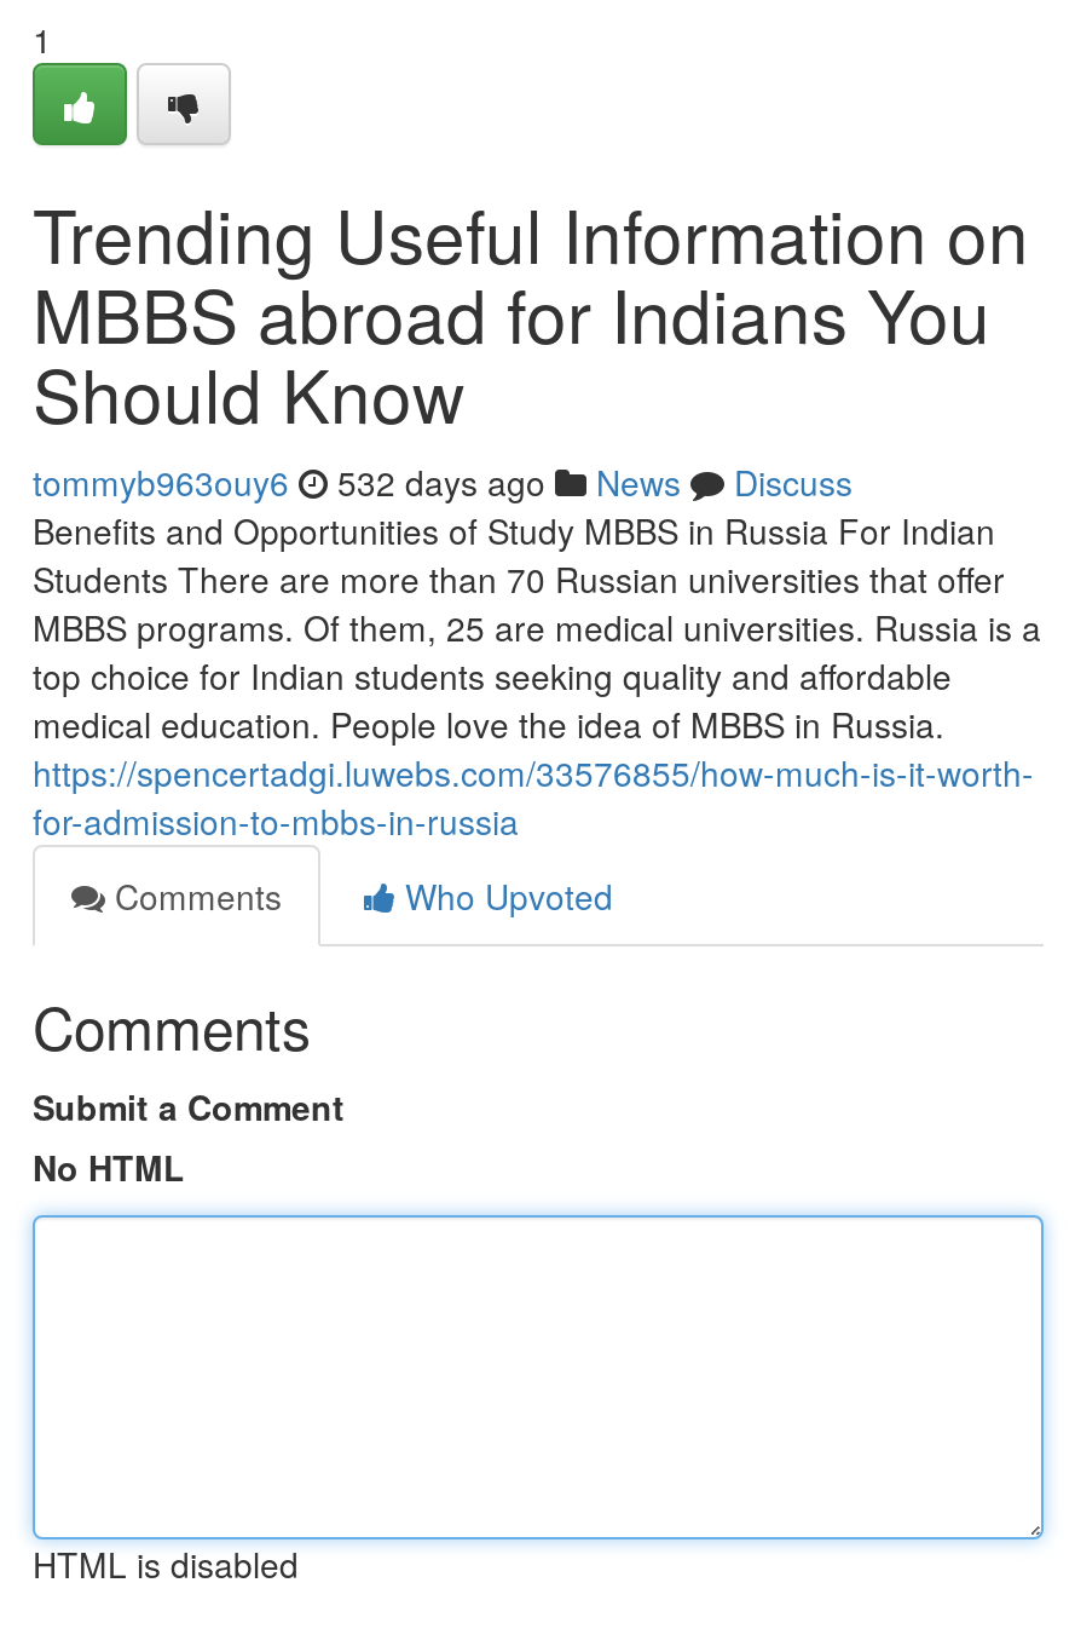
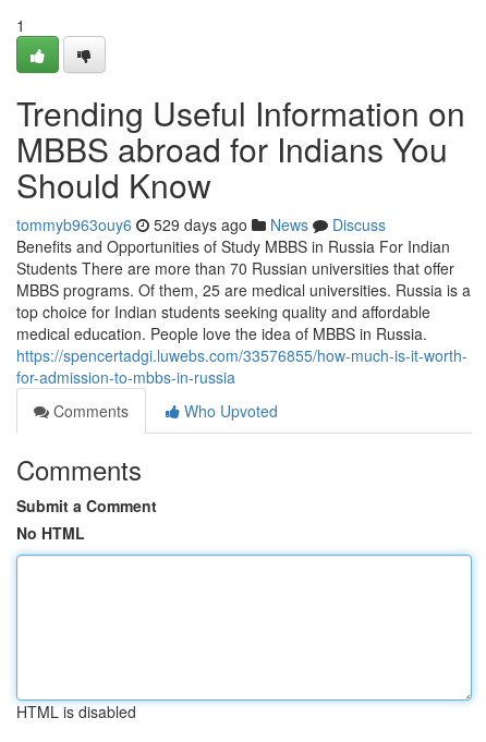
- tommyb963ouy6 532 days ago News Discuss
+ tommyb963ouy6 529 days ago News Discuss
